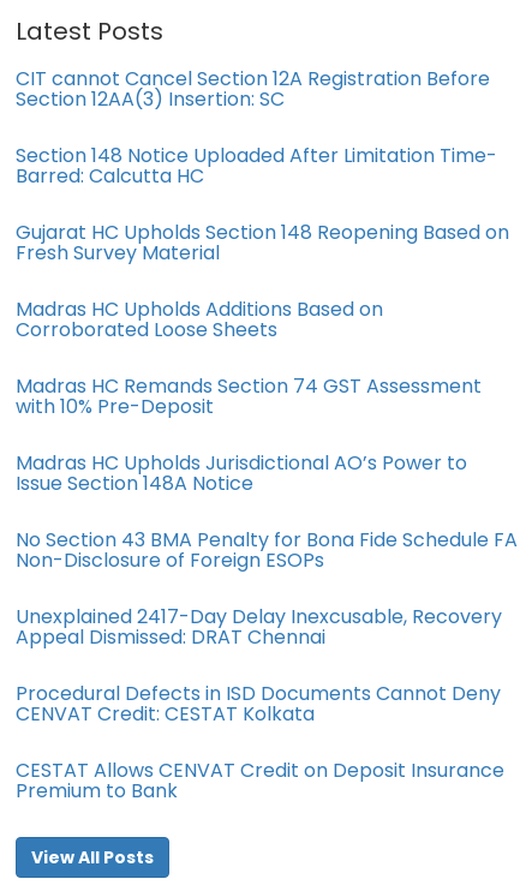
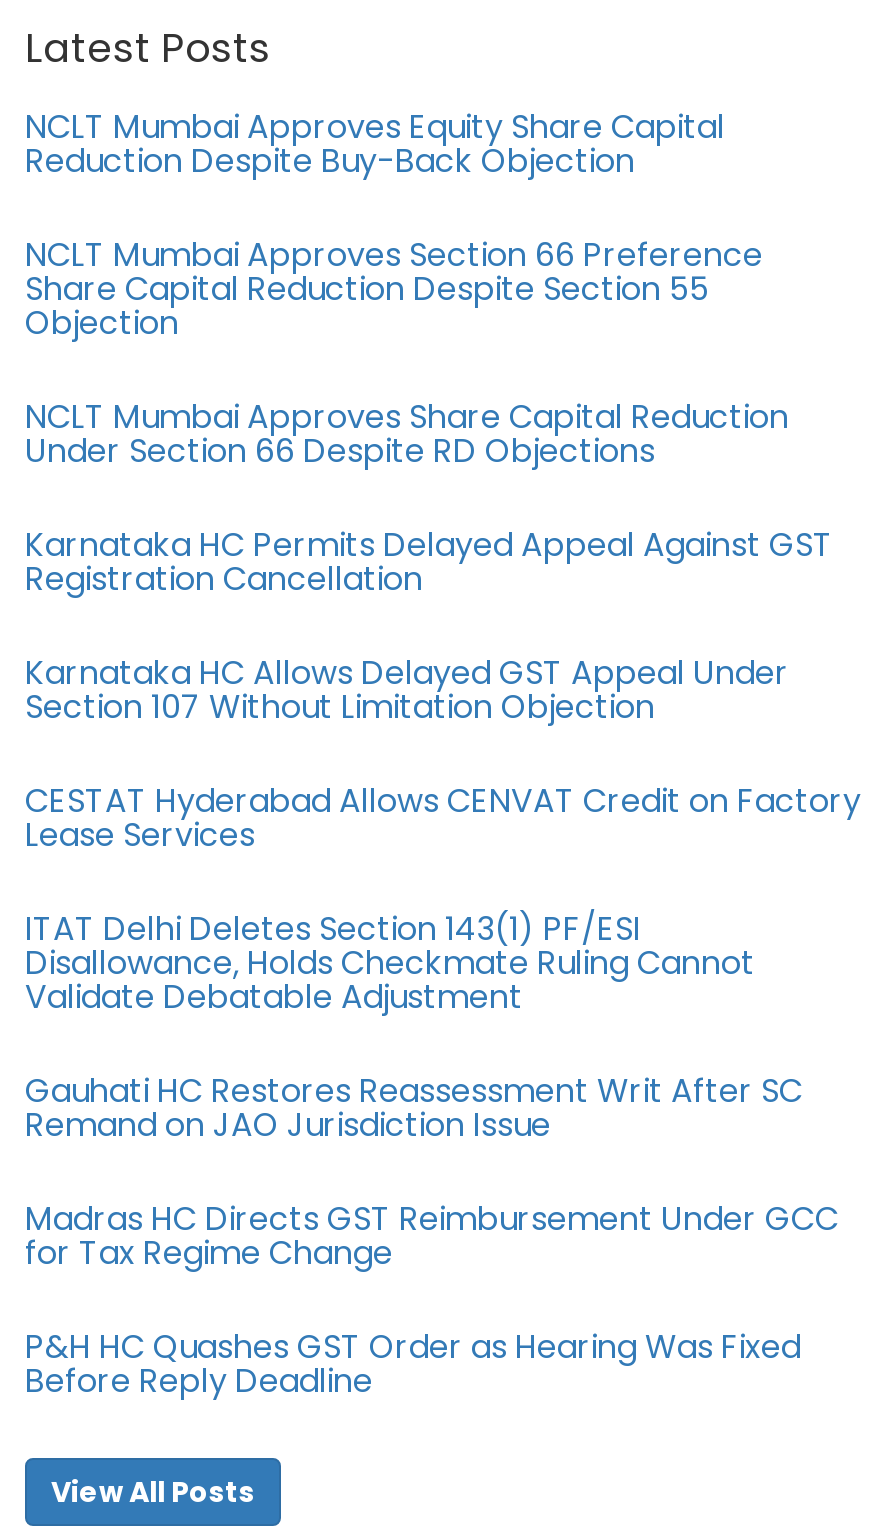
- CIT cannot Cancel Section 12A Registration Before
- Section 12AA(3) Insertion: SC
+ NCLT Mumbai Approves Equity Share Capital
+ Reduction Despite Buy-Back Objection

- Section 148 Notice Uploaded After Limitation Time-
- Barred: Calcutta HC
+ NCLT Mumbai Approves Section 66 Preference
+ Share Capital Reduction Despite Section 55
+ Objection

- Gujarat HC Upholds Section 148 Reopening Based on
- Fresh Survey Material
+ NCLT Mumbai Approves Share Capital Reduction
+ Under Section 66 Despite RD Objections

- Madras HC Upholds Additions Based on
- Corroborated Loose Sheets
+ Karnataka HC Permits Delayed Appeal Against GST
+ Registration Cancellation

- Madras HC Remands Section 74 GST Assessment
- with 10% Pre-Deposit
+ Karnataka HC Allows Delayed GST Appeal Under
+ Section 107 Without Limitation Objection

- Madras HC Upholds Jurisdictional AO’s Power to
- Issue Section 148A Notice
+ CESTAT Hyderabad Allows CENVAT Credit on Factory
+ Lease Services

- No Section 43 BMA Penalty for Bona Fide Schedule FA
- Non-Disclosure of Foreign ESOPs
+ ITAT Delhi Deletes Section 143(1) PF/ESI
+ Disallowance, Holds Checkmate Ruling Cannot
+ Validate Debatable Adjustment

- Unexplained 2417-Day Delay Inexcusable, Recovery
- Appeal Dismissed: DRAT Chennai
+ Gauhati HC Restores Reassessment Writ After SC
+ Remand on JAO Jurisdiction Issue

- Procedural Defects in ISD Documents Cannot Deny
- CENVAT Credit: CESTAT Kolkata
+ Madras HC Directs GST Reimbursement Under GCC
+ for Tax Regime Change

- CESTAT Allows CENVAT Credit on Deposit Insurance
- Premium to Bank
+ P&H HC Quashes GST Order as Hearing Was Fixed
+ Before Reply Deadline
